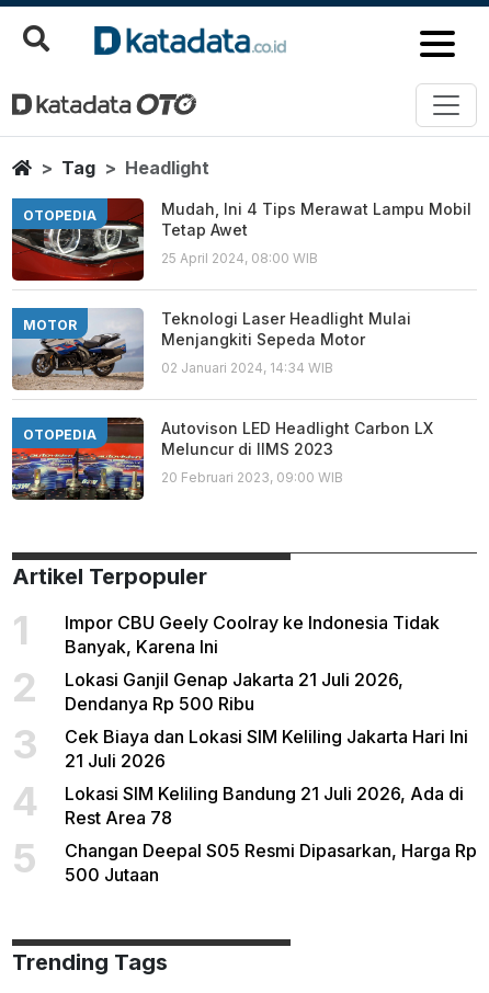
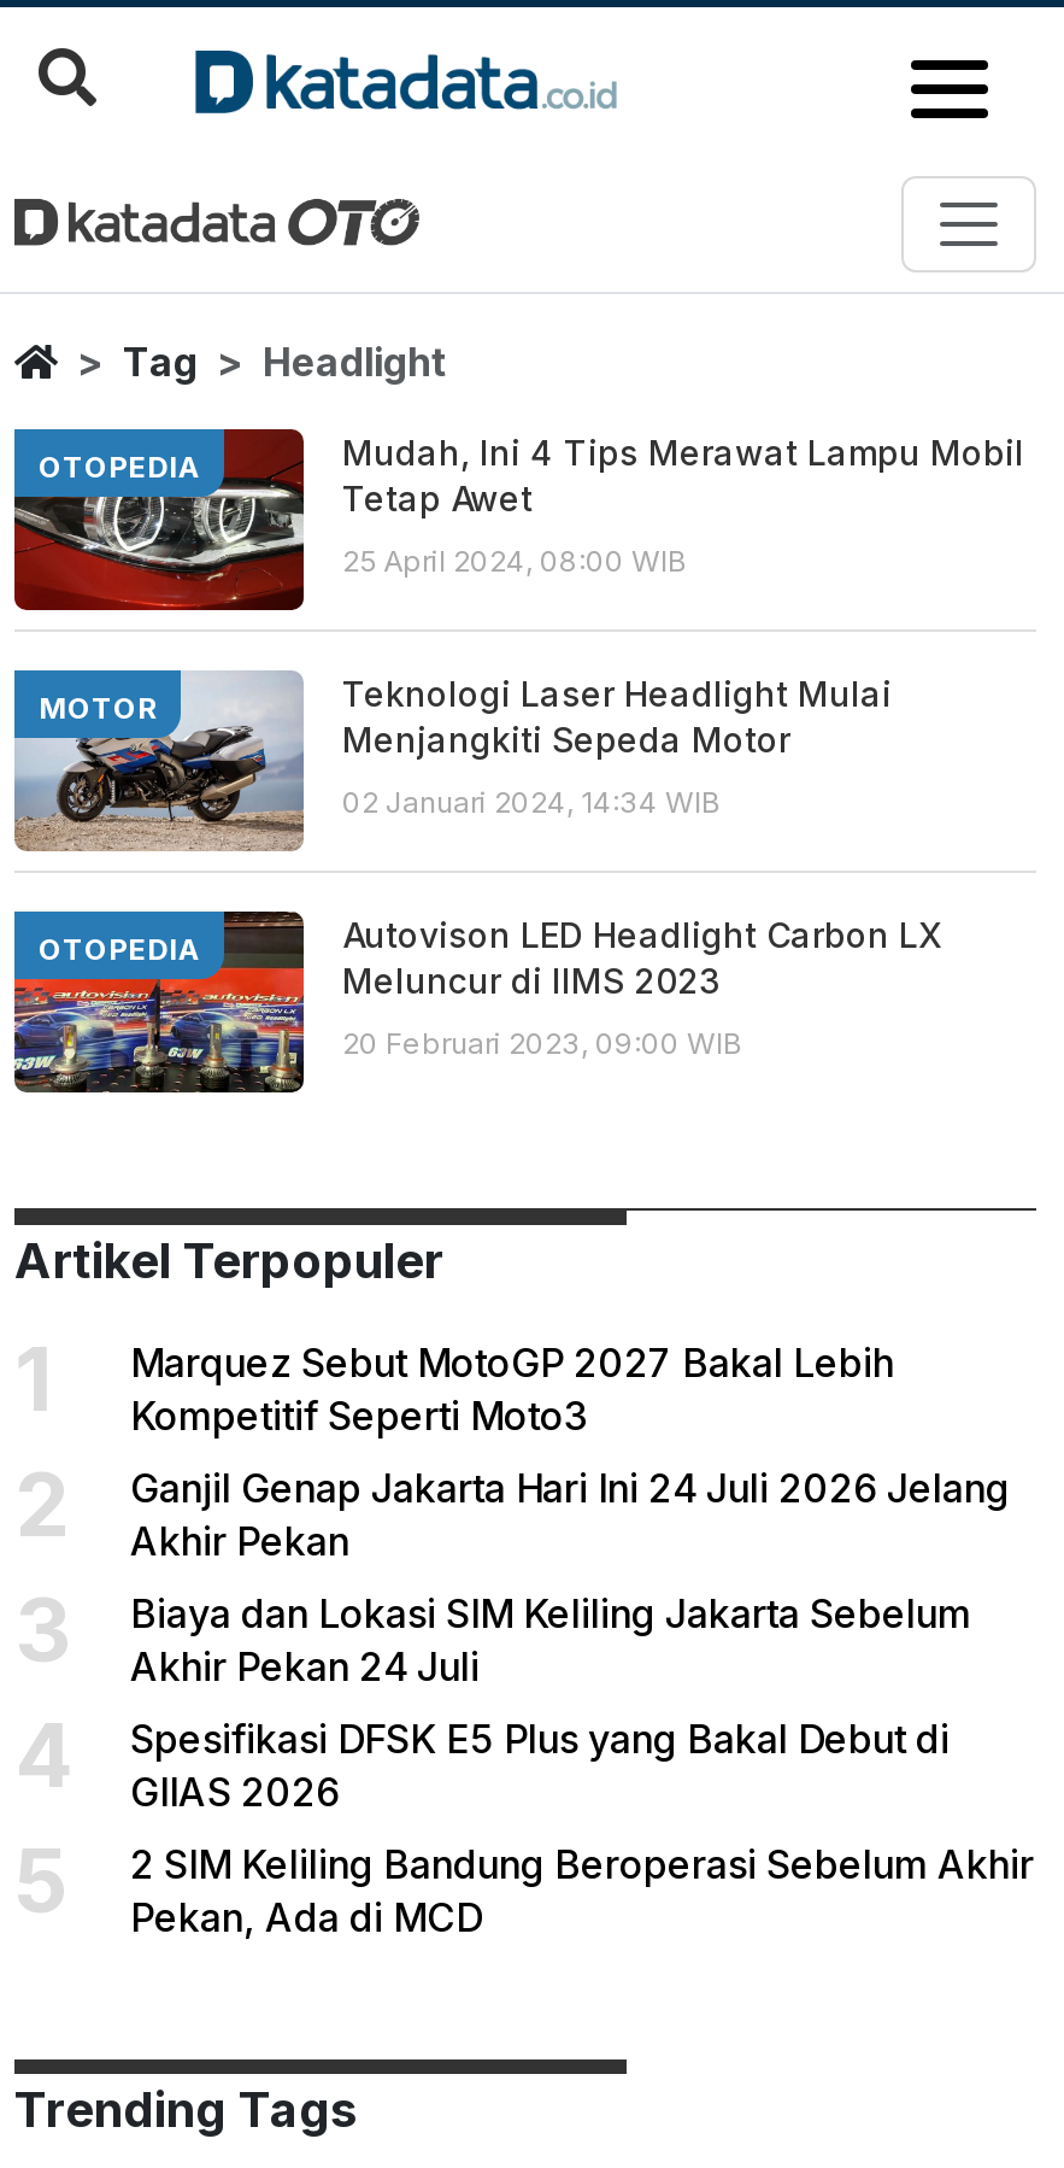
- Impor CBU Geely Coolray ke Indonesia Tidak
- Banyak, Karena Ini
+ Marquez Sebut MotoGP 2027 Bakal Lebih
+ Kompetitif Seperti Moto3

- Lokasi Ganjil Genap Jakarta 21 Juli 2026,
- Dendanya Rp 500 Ribu
+ Ganjil Genap Jakarta Hari Ini 24 Juli 2026 Jelang
+ Akhir Pekan

- Cek Biaya dan Lokasi SIM Keliling Jakarta Hari Ini
- 21 Juli 2026
+ Biaya dan Lokasi SIM Keliling Jakarta Sebelum
+ Akhir Pekan 24 Juli

- Lokasi SIM Keliling Bandung 21 Juli 2026, Ada di
- Rest Area 78
+ Spesifikasi DFSK E5 Plus yang Bakal Debut di
+ GIIAS 2026

- Changan Deepal S05 Resmi Dipasarkan, Harga Rp
- 500 Jutaan
+ 2 SIM Keliling Bandung Beroperasi Sebelum Akhir
+ Pekan, Ada di MCD
